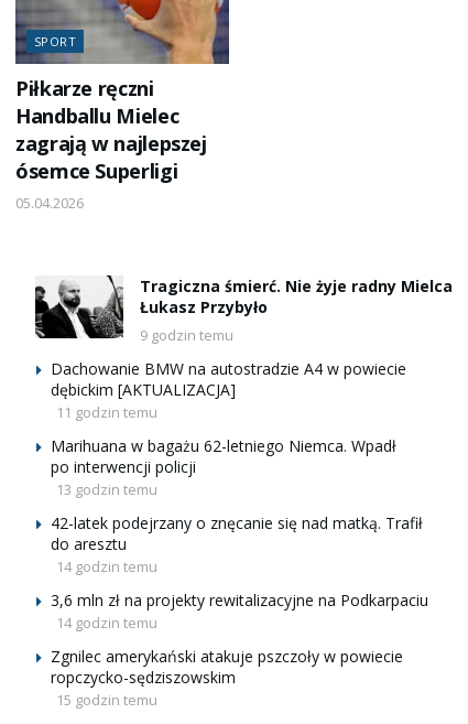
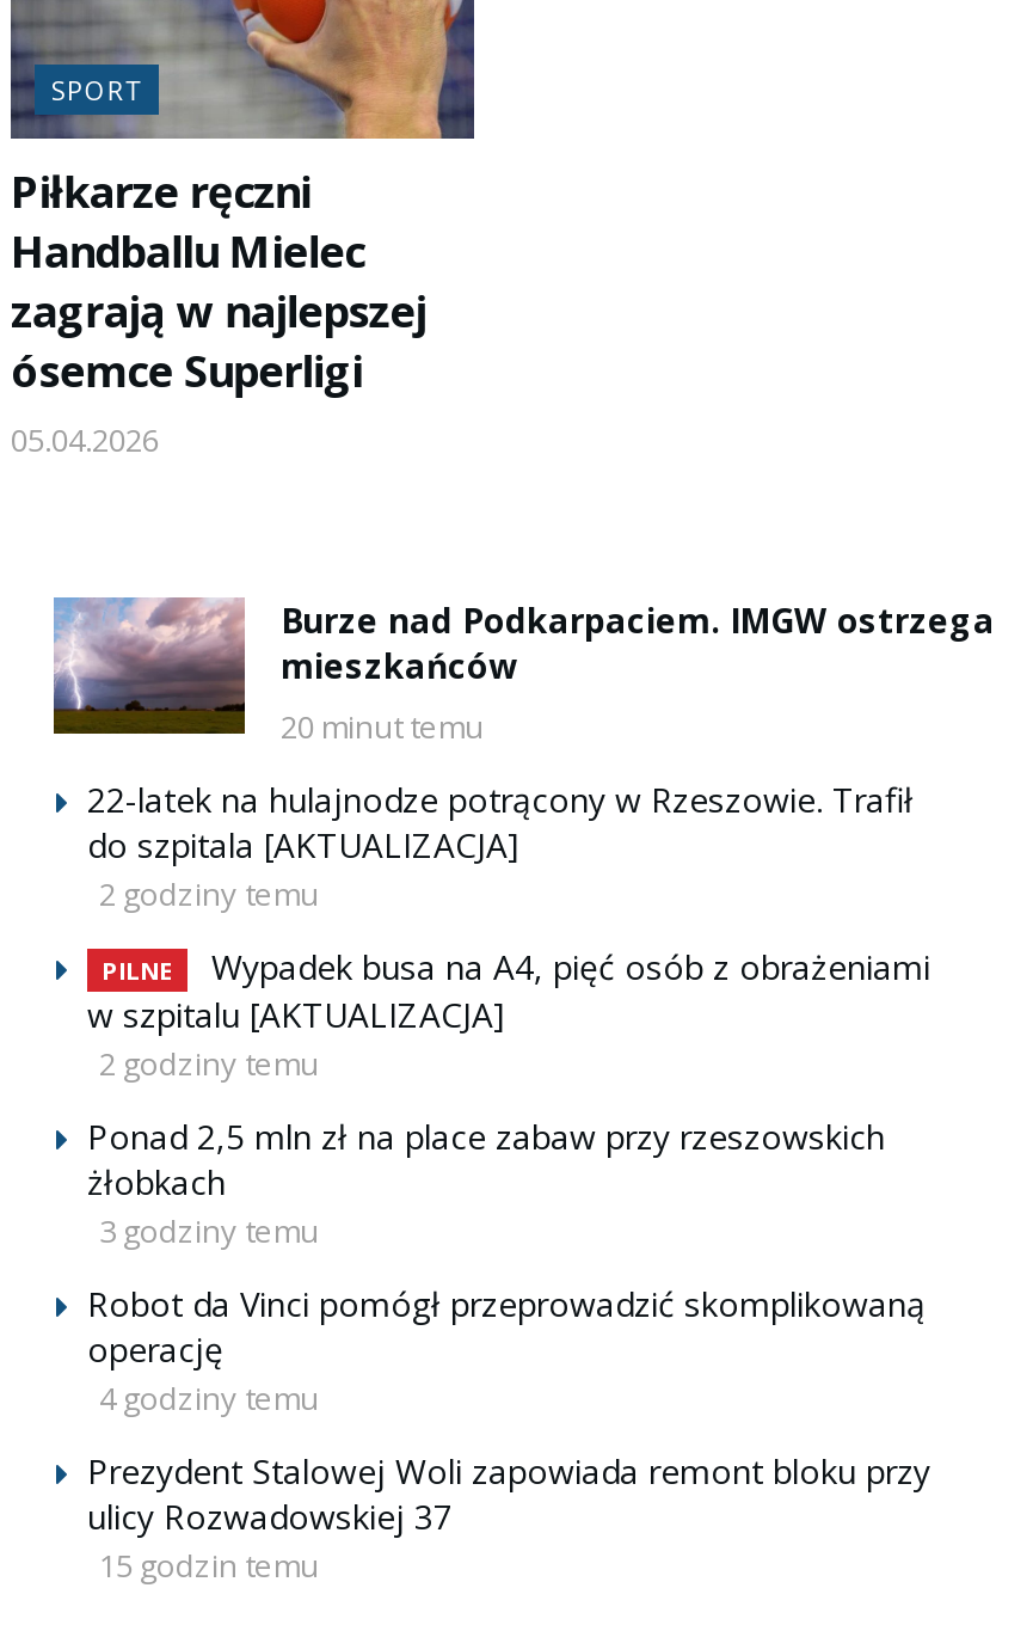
- [image]
- Tragiczna śmierć. Nie żyje radny Mielca
- Łukasz Przybyło
- 9 godzin temu
+ [image]
+ Burze nad Podkarpaciem. IMGW ostrzega
+ mieszkańców
+ 20 minut temu

- Dachowanie BMW na autostradzie A4 w powiecie
- dębickim [AKTUALIZACJA]
- 11 godzin temu
+ 22-latek na hulajnodze potrącony w Rzeszowie. Trafił
+ do szpitala [AKTUALIZACJA]
+ 2 godziny temu

- Marihuana w bagażu 62-letniego Niemca. Wpadł
- po interwencji policji
- 13 godzin temu
+ PILNE
+ Wypadek busa na A4, pięć osób z obrażeniami
+ w szpitalu [AKTUALIZACJA]
+ 2 godziny temu

- 42-latek podejrzany o znęcanie się nad matką. Trafił
- do aresztu
- 14 godzin temu
+ Ponad 2,5 mln zł na place zabaw przy rzeszowskich
+ żłobkach
+ 3 godziny temu

- 3,6 mln zł na projekty rewitalizacyjne na Podkarpaciu
- 14 godzin temu
+ Robot da Vinci pomógł przeprowadzić skomplikowaną
+ operację
+ 4 godziny temu

- Zgnilec amerykański atakuje pszczoły w powiecie
- ropczycko-sędziszowskim
+ Prezydent Stalowej Woli zapowiada remont bloku przy
+ ulicy Rozwadowskiej 37
